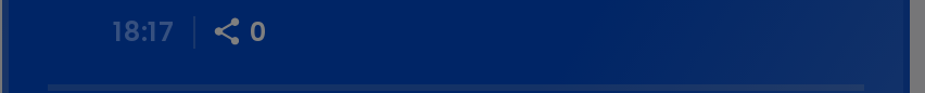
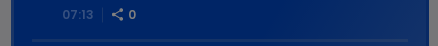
- 18:17 0
+ 07:13 0
